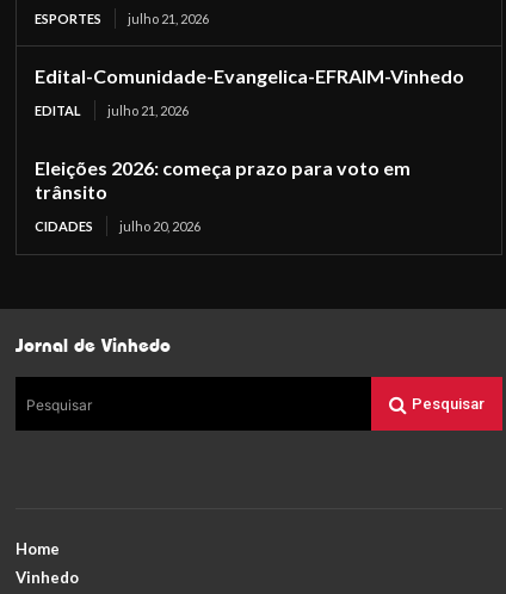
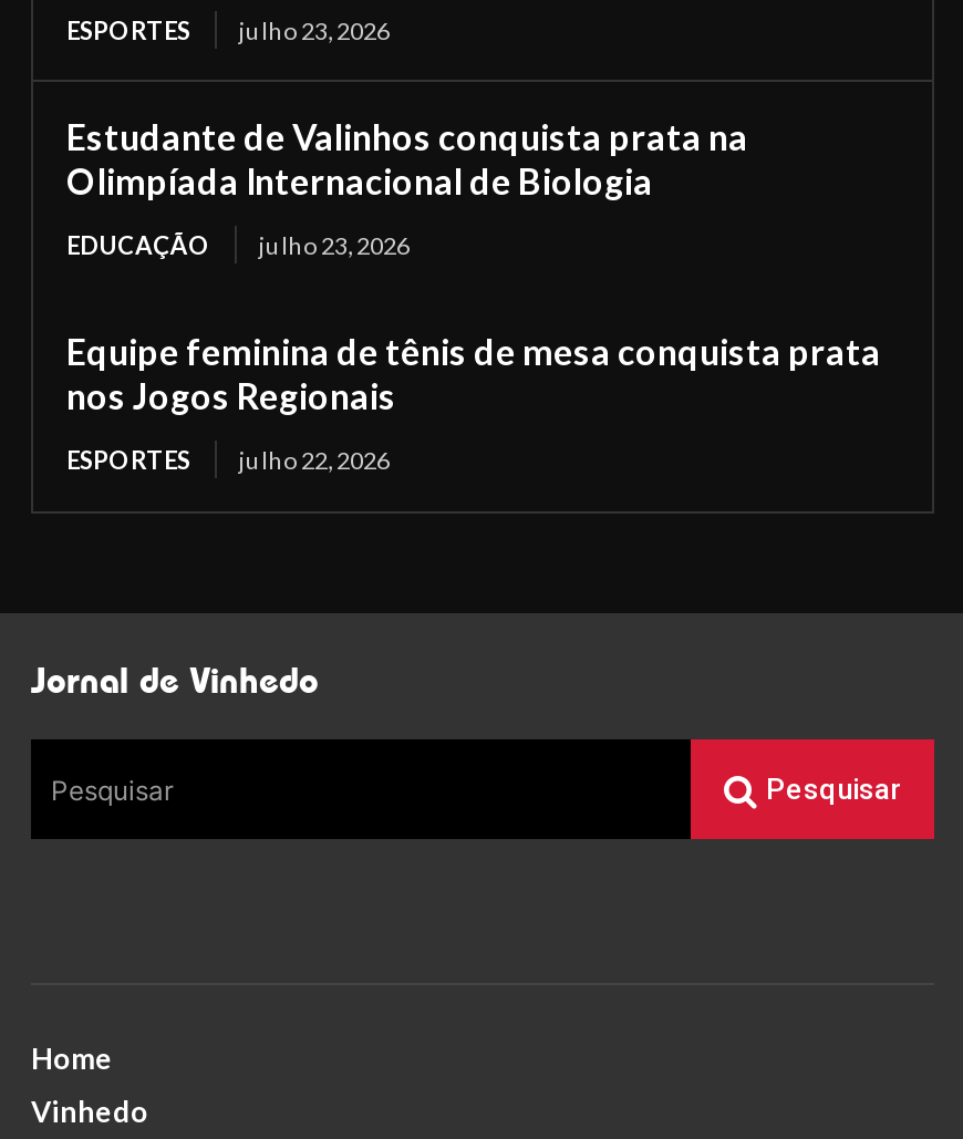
- ESPORTES julho 21, 2026
+ ESPORTES julho 23, 2026

- Edital-Comunidade-Evangelica-EFRAIM-Vinhedo
+ Estudante de Valinhos conquista prata na
+ Olimpíada Internacional de Biologia

- EDITAL
- julho 21, 2026
+ EDUCAÇÃO
+ julho 23, 2026

- Eleições 2026: começa prazo para voto em
- trânsito
+ Equipe feminina de tênis de mesa conquista prata
+ nos Jogos Regionais

- CIDADES
- julho 20, 2026
+ ESPORTES
+ julho 22, 2026
